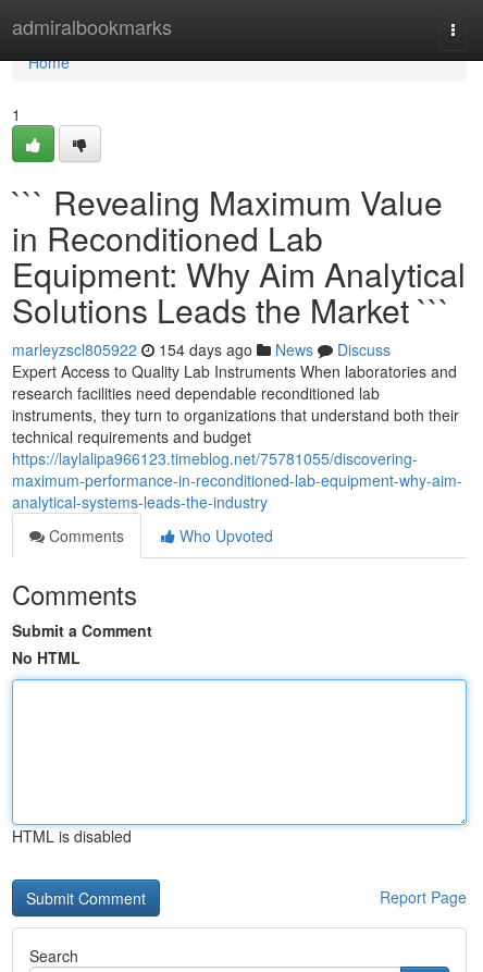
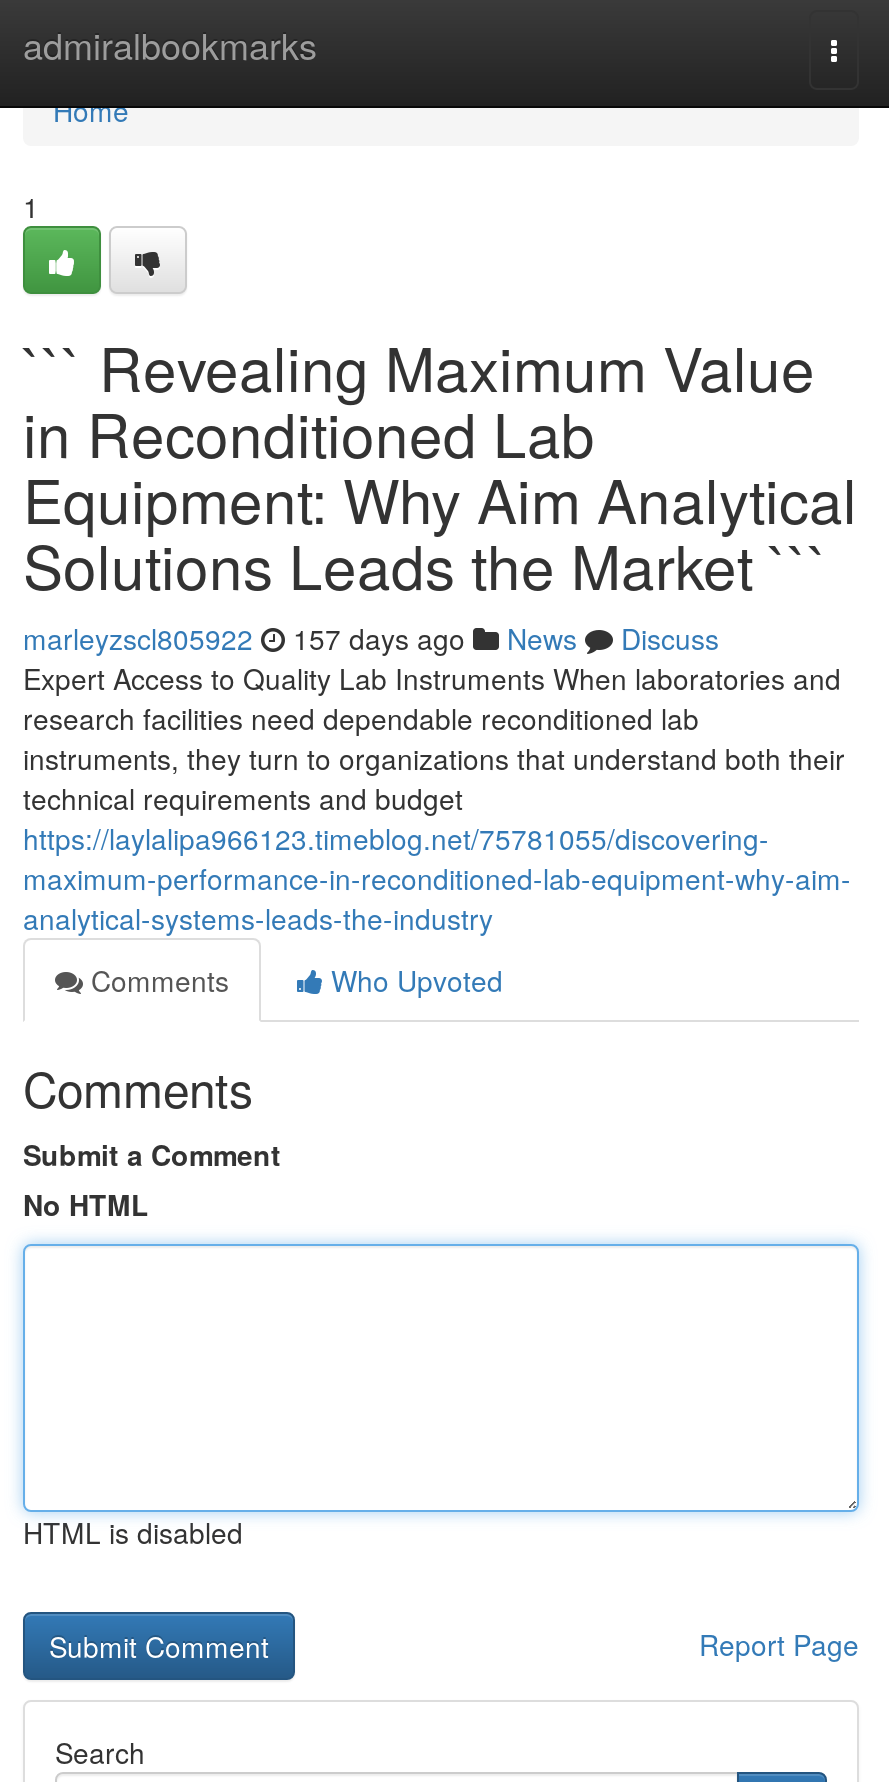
- marleyzscl805922 154 days ago News Discuss
+ marleyzscl805922 157 days ago News Discuss
